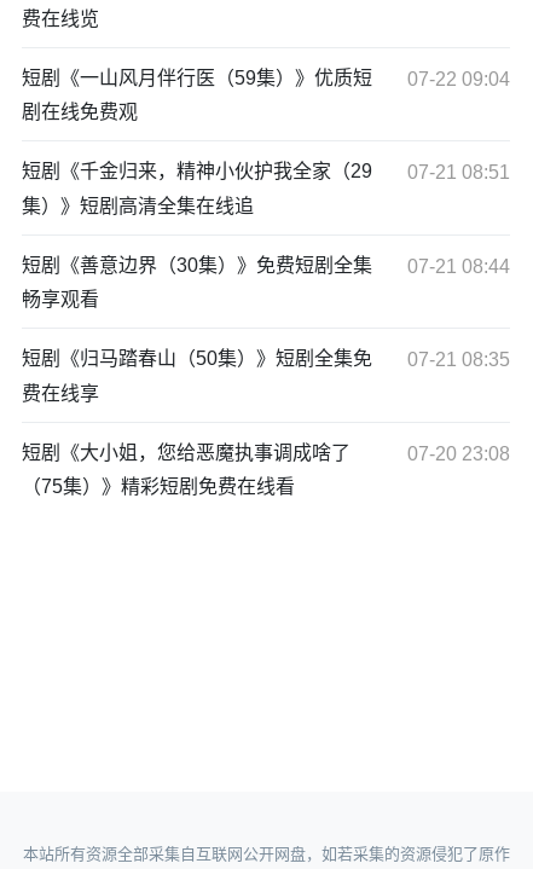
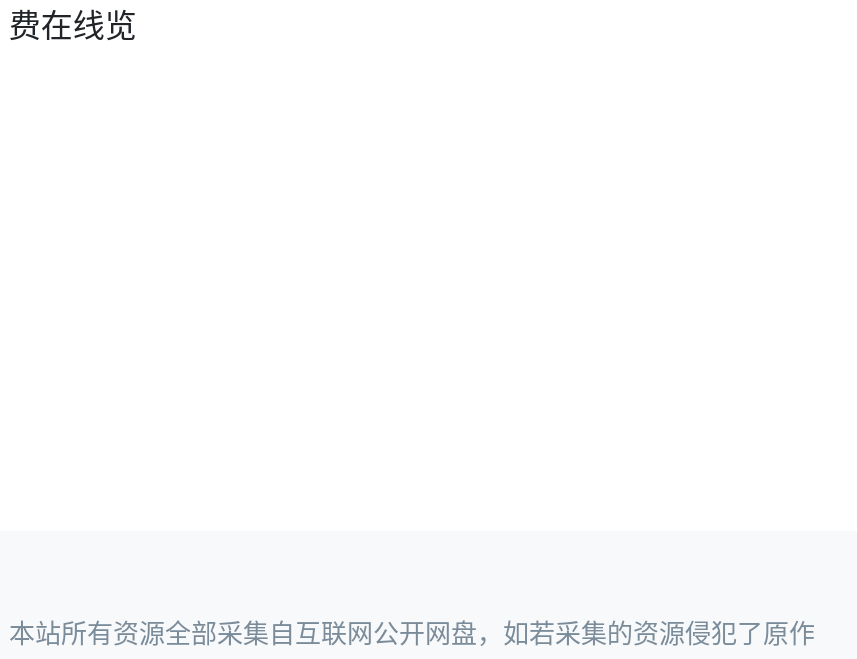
- 短剧《一山风月伴行医（59集）》优质短
- 剧在线免费观

- 07-22 09:04

- 短剧《千金归来，精神小伙护我全家（29
- 集）》短剧高清全集在线追

- 07-21 08:51

- 短剧《善意边界（30集）》免费短剧全集
- 畅享观看

- 07-21 08:44

- 短剧《归马踏春山（50集）》短剧全集免
- 费在线享

- 07-21 08:35

- 短剧《大小姐，您给恶魔执事调成啥了
- （75集）》精彩短剧免费在线看

- 07-20 23:08
